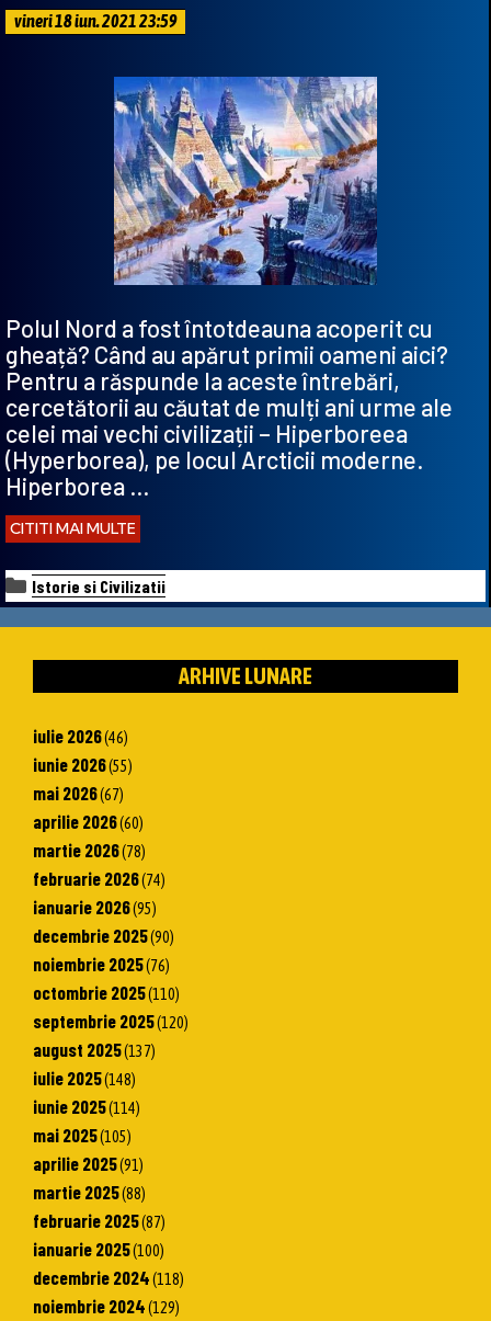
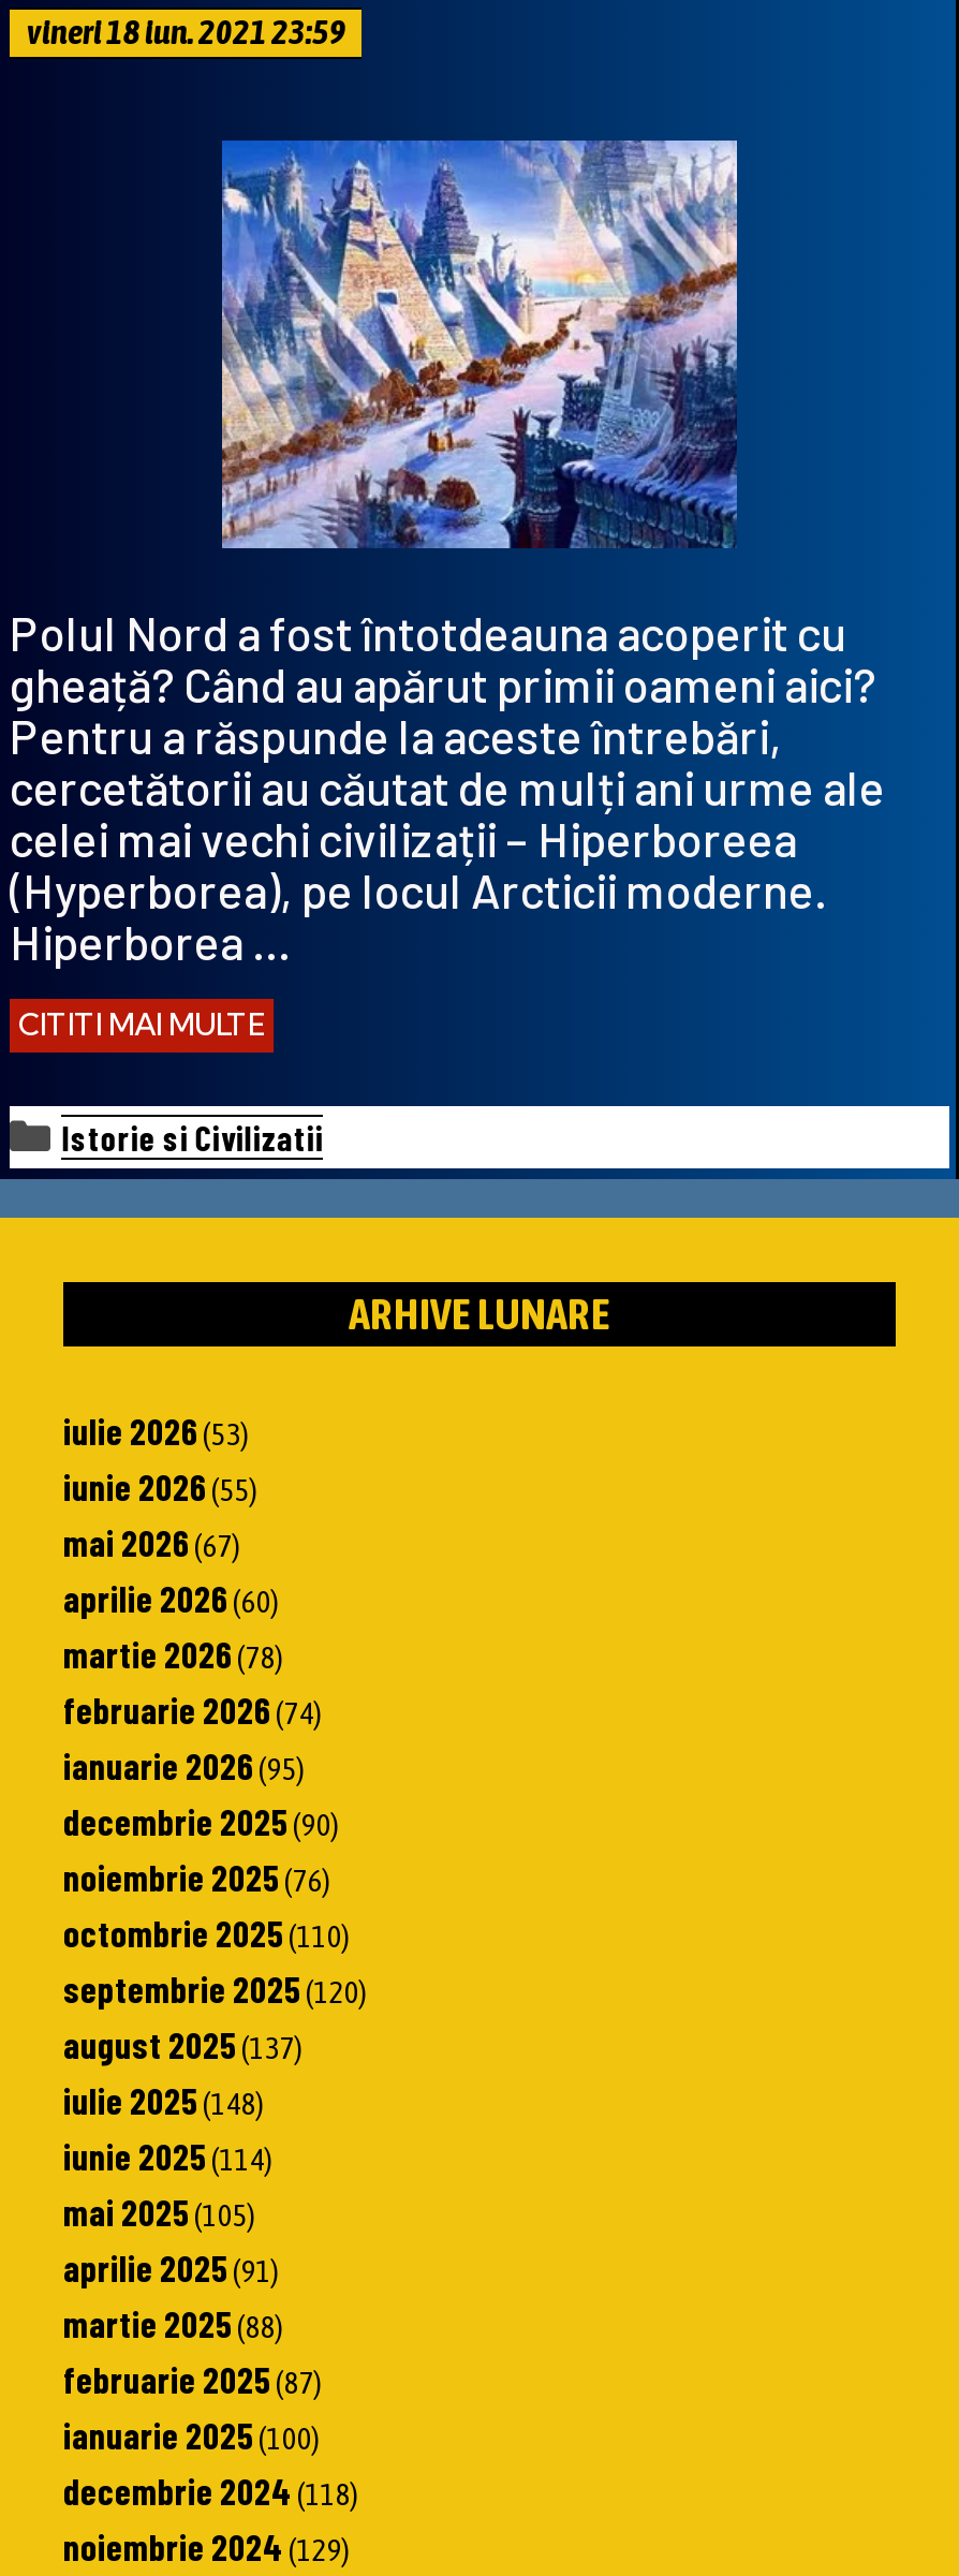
- iulie 2026 (46)
+ iulie 2026 (53)
